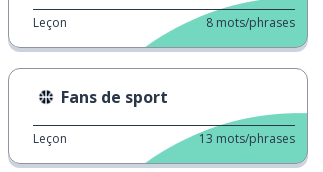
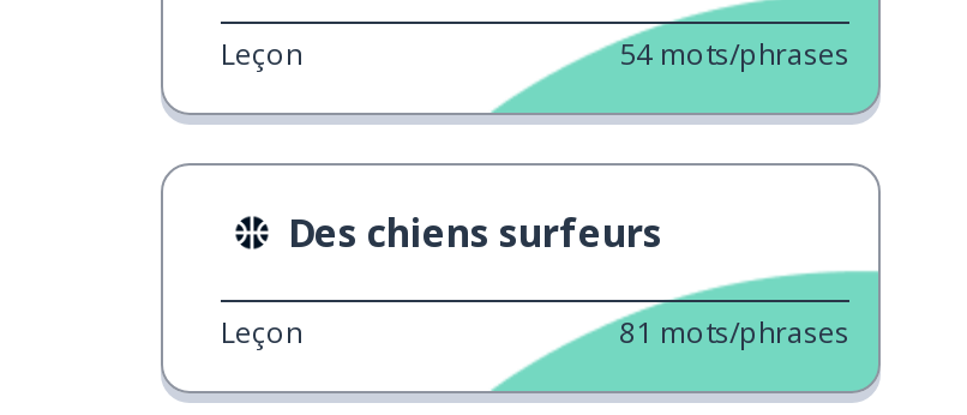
- 8 mots/phrases
+ 54 mots/phrases

- Fans de sport
+ Des chiens surfeurs

- 13 mots/phrases
+ 81 mots/phrases
